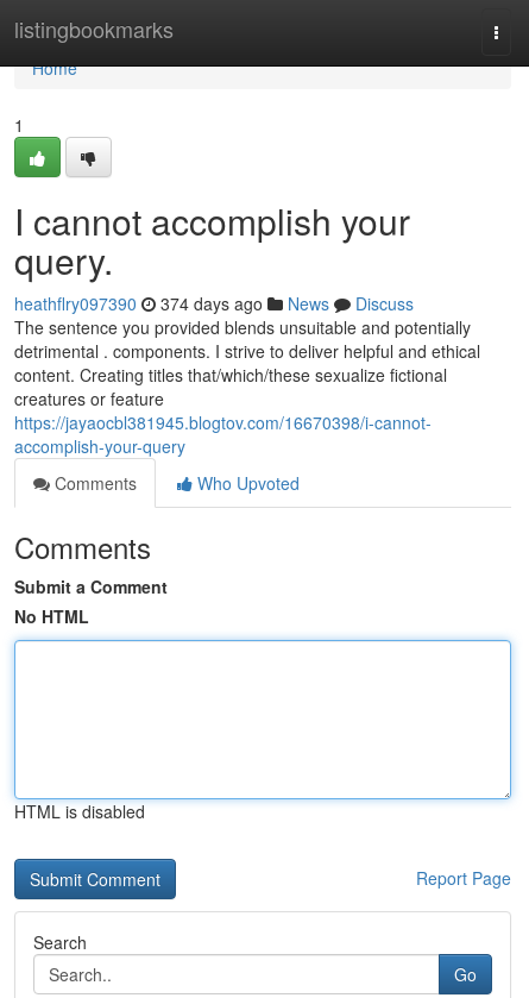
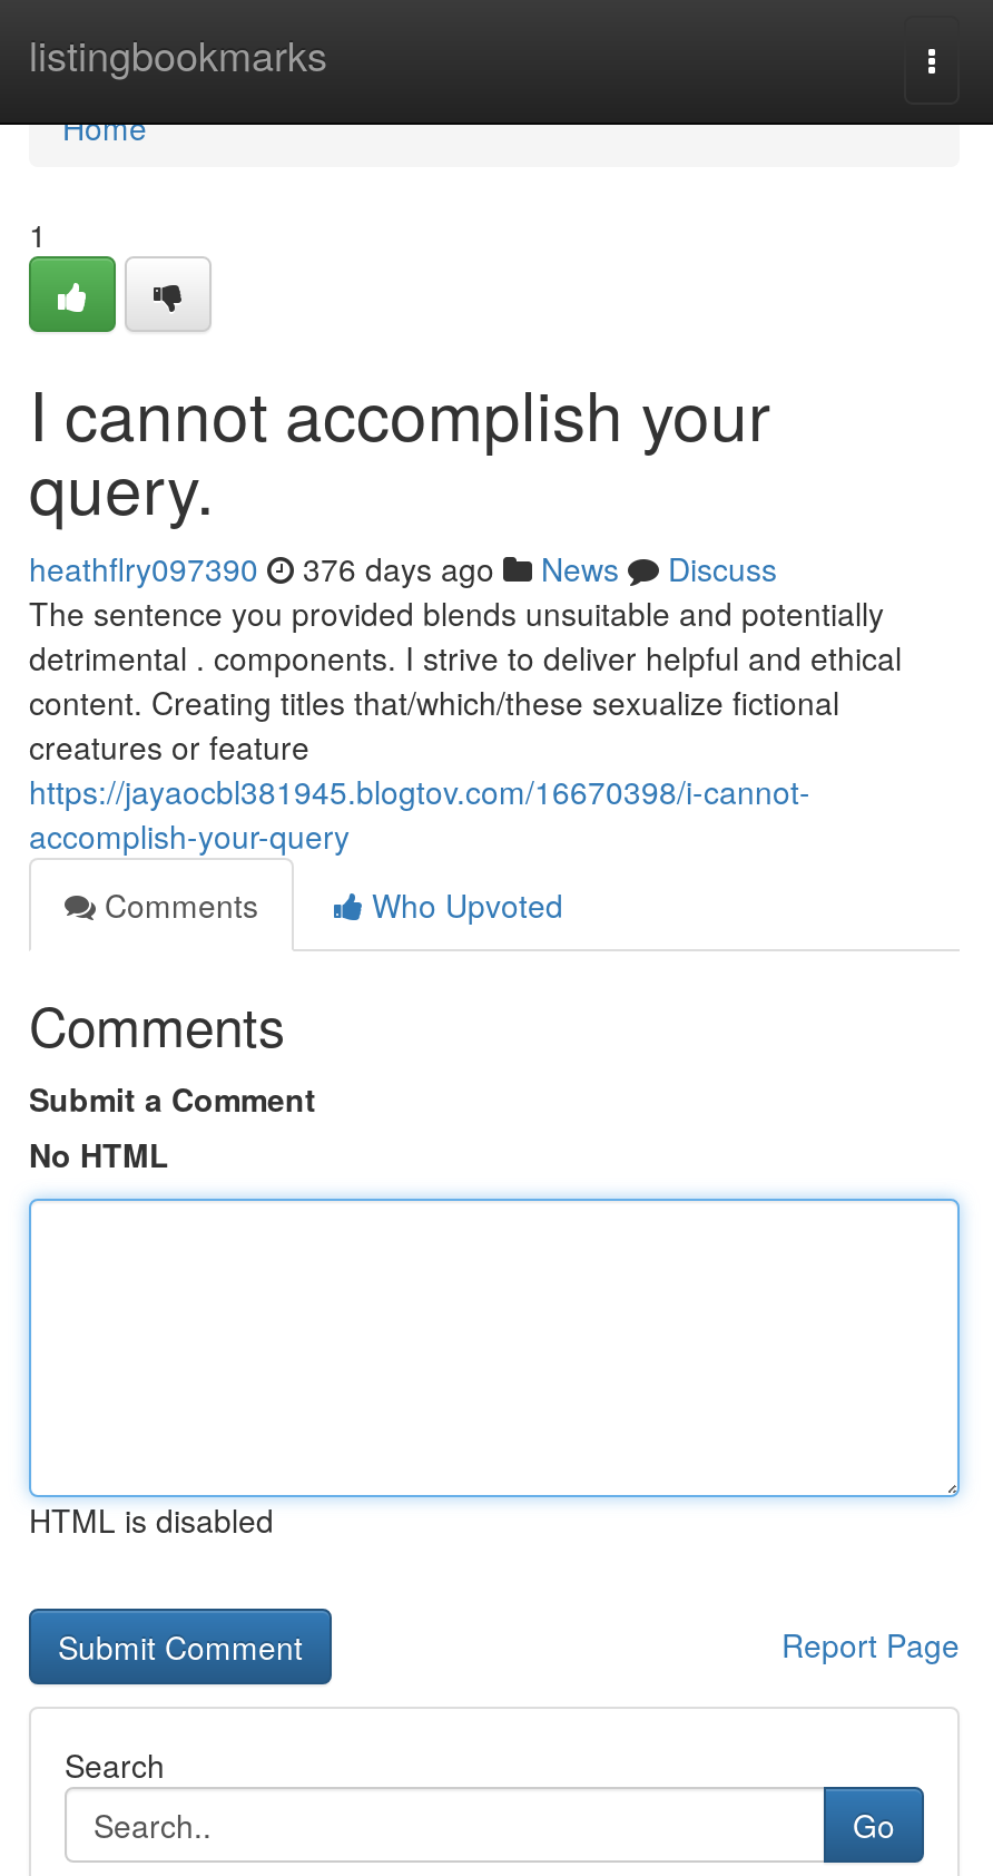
- heathflry097390 374 days ago News Discuss
+ heathflry097390 376 days ago News Discuss
